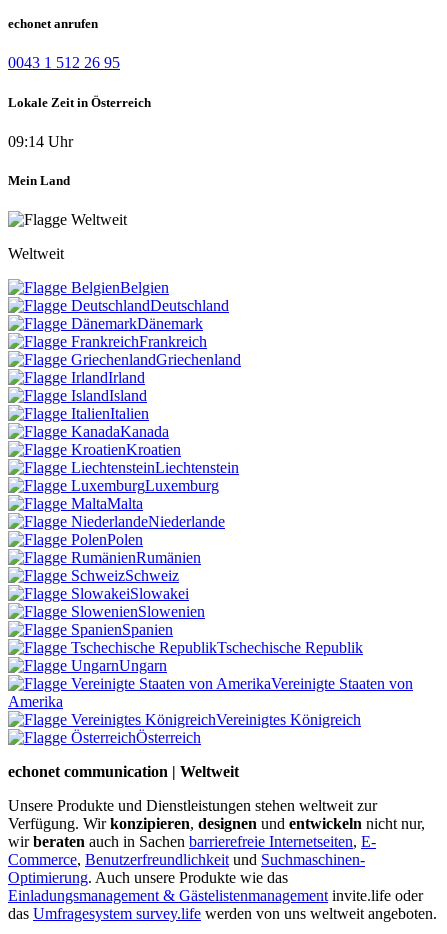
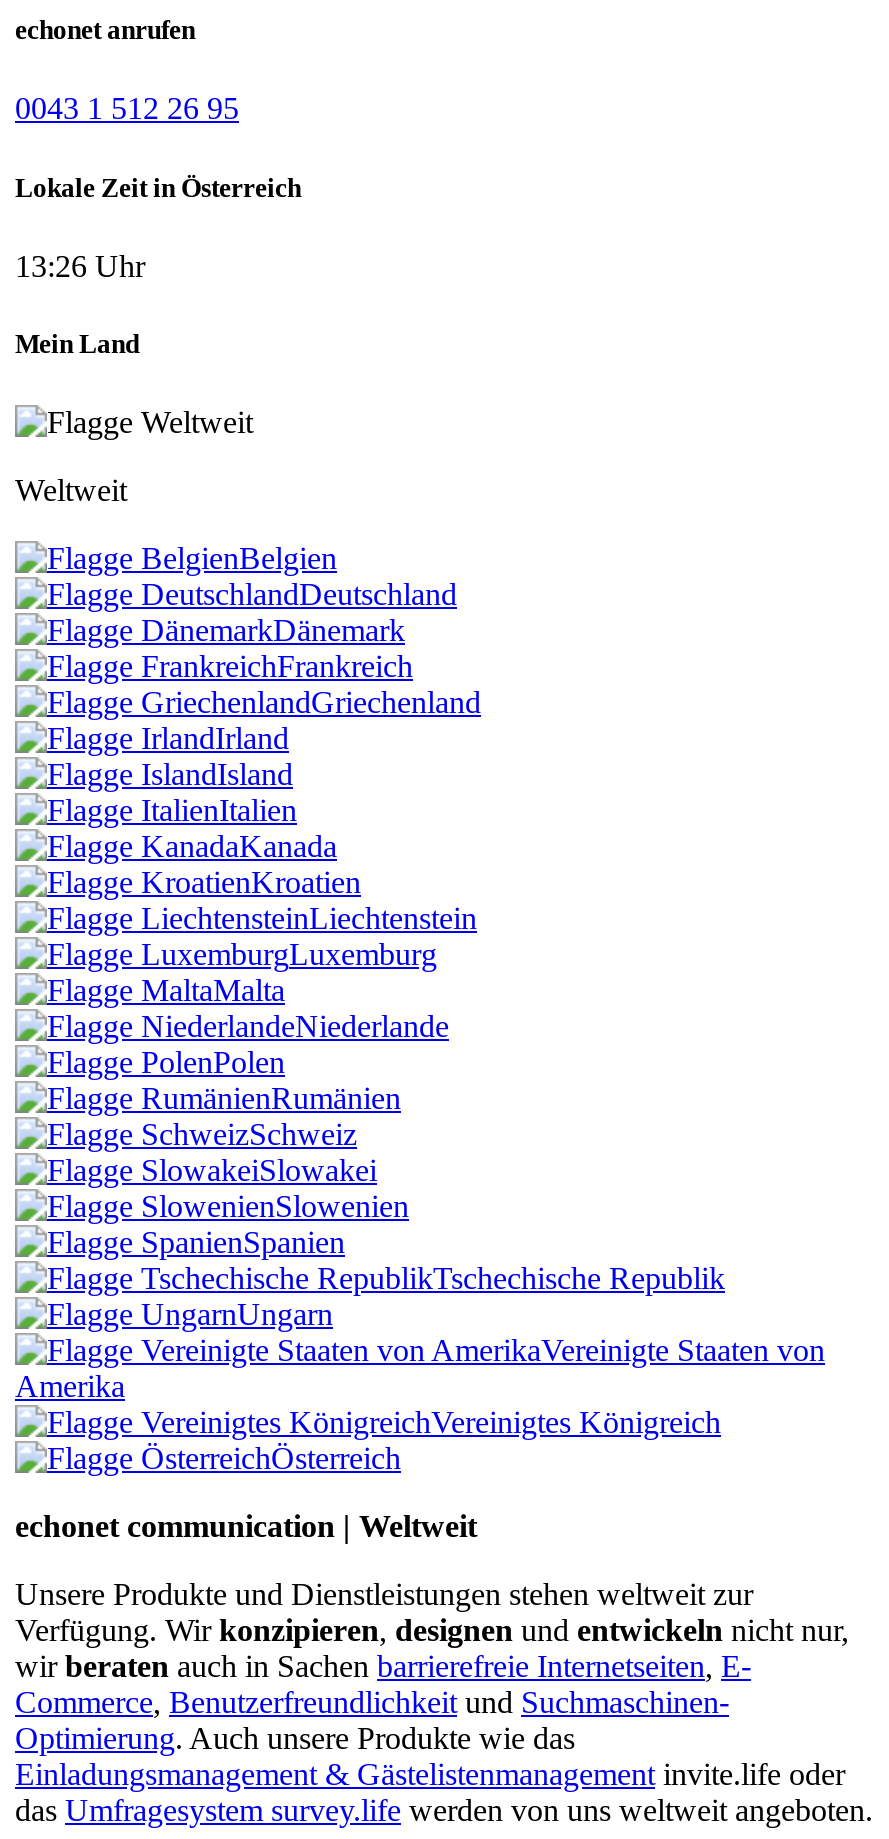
- 09:14 Uhr
+ 13:26 Uhr
